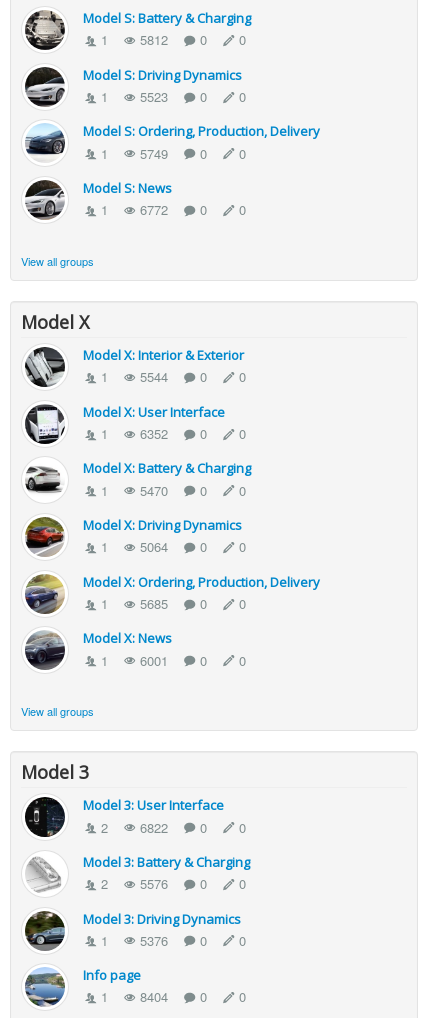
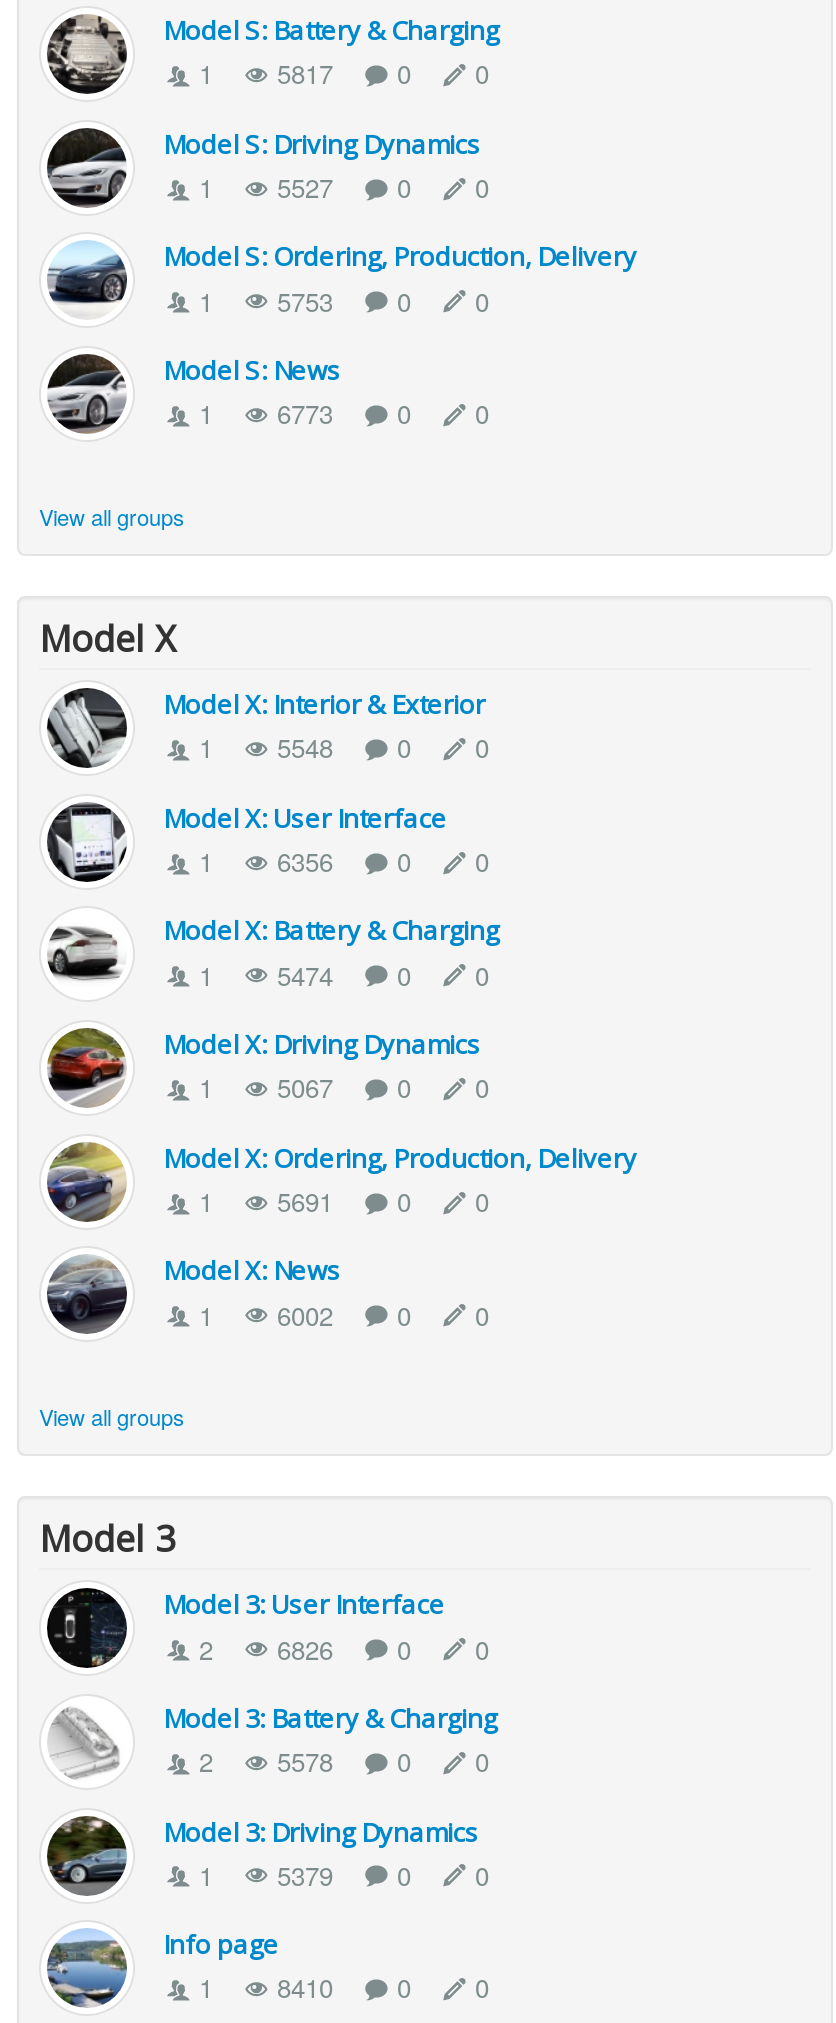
- 1 5812 0 0
+ 1 5817 0 0

- 1 5523 0 0
+ 1 5527 0 0

- 1 5749 0 0
+ 1 5753 0 0

- 1 6772 0 0
+ 1 6773 0 0

- 1 5544 0 0
+ 1 5548 0 0

- 1 6352 0 0
+ 1 6356 0 0

- 1 5470 0 0
+ 1 5474 0 0

- 1 5064 0 0
+ 1 5067 0 0

- 1 5685 0 0
+ 1 5691 0 0

- 1 6001 0 0
+ 1 6002 0 0

- 2 6822 0 0
+ 2 6826 0 0

- 2 5576 0 0
+ 2 5578 0 0

- 1 5376 0 0
+ 1 5379 0 0

- 1 8404 0 0
+ 1 8410 0 0
